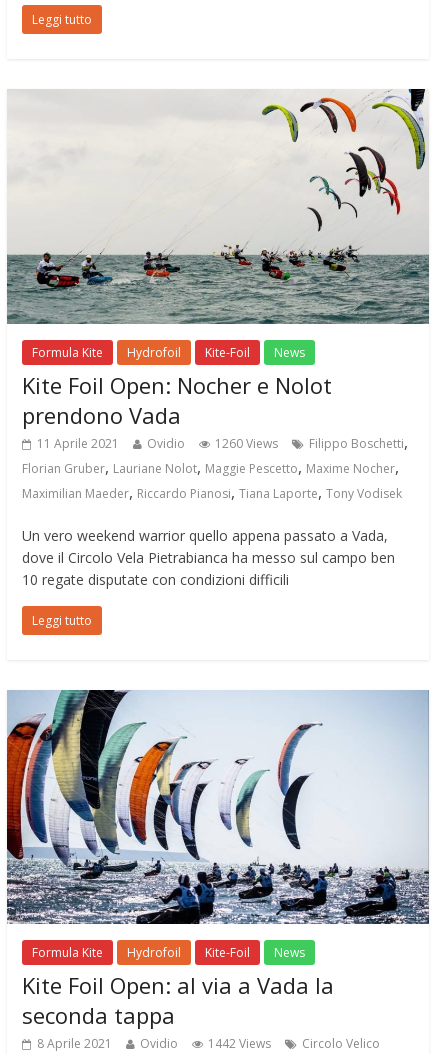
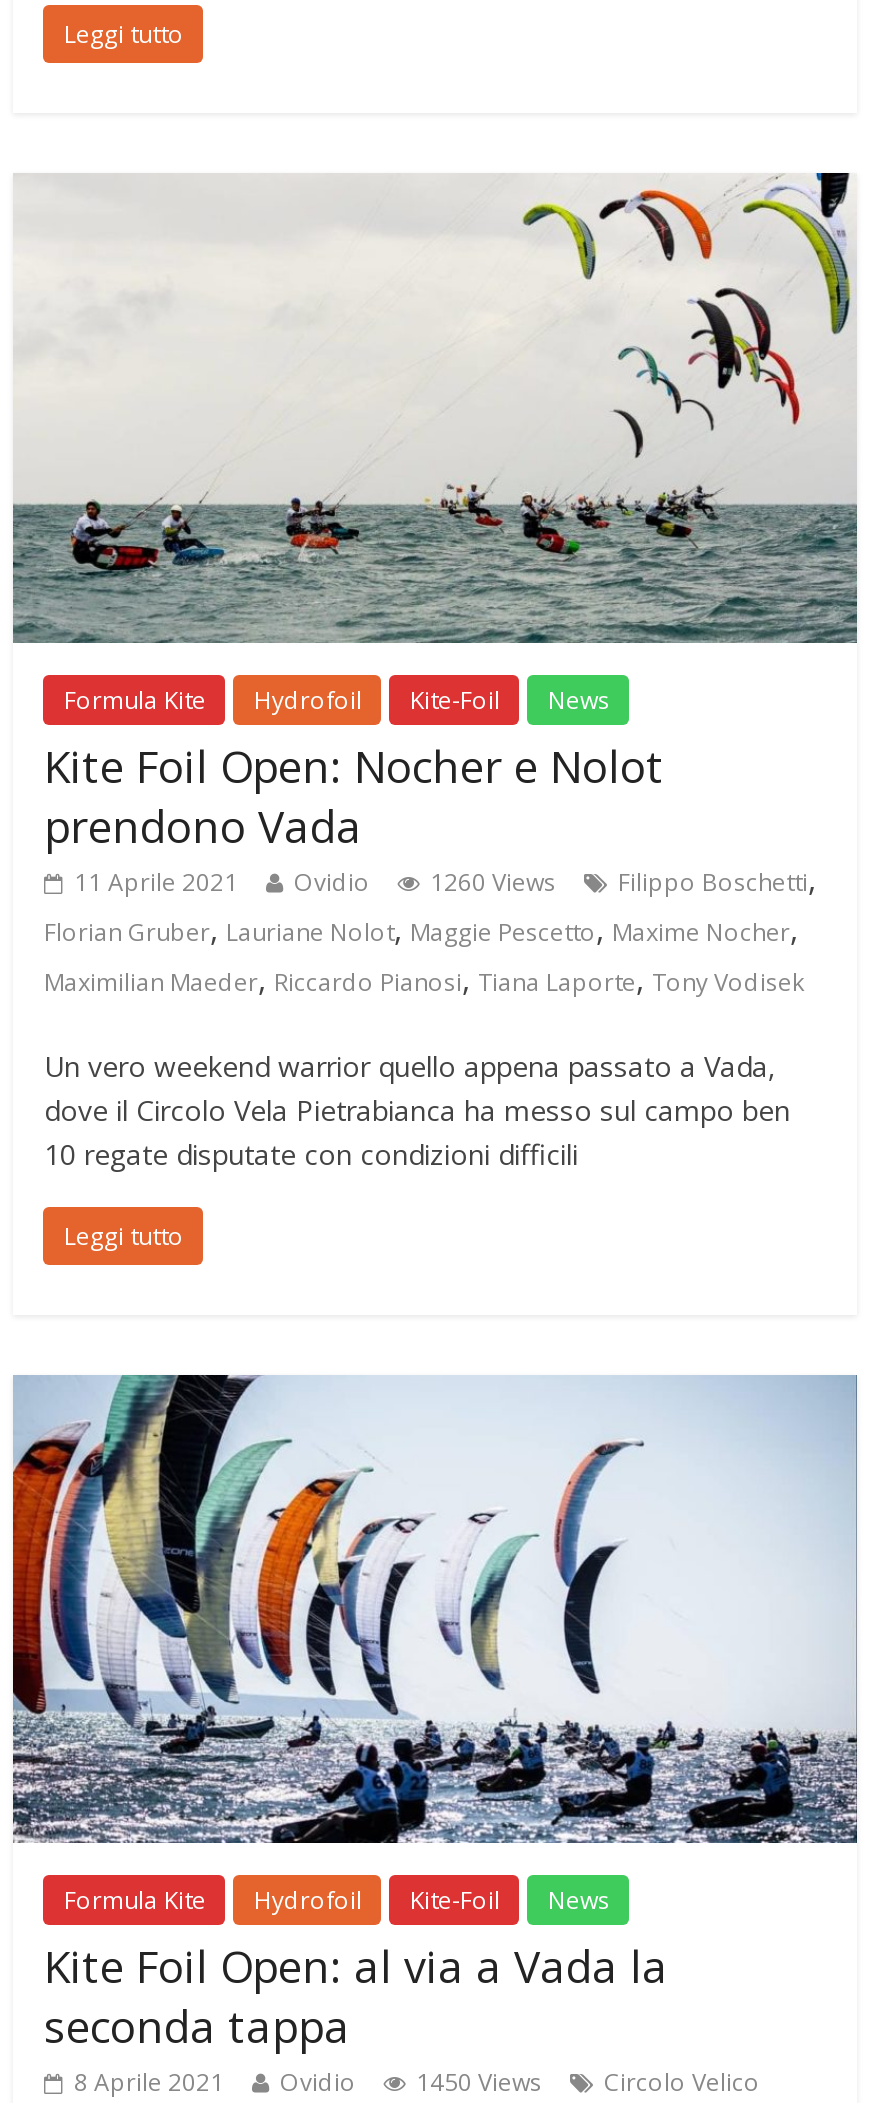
- 8 Aprile 2021 Ovidio 1442 Views Circolo Velico
+ 8 Aprile 2021 Ovidio 1450 Views Circolo Velico
